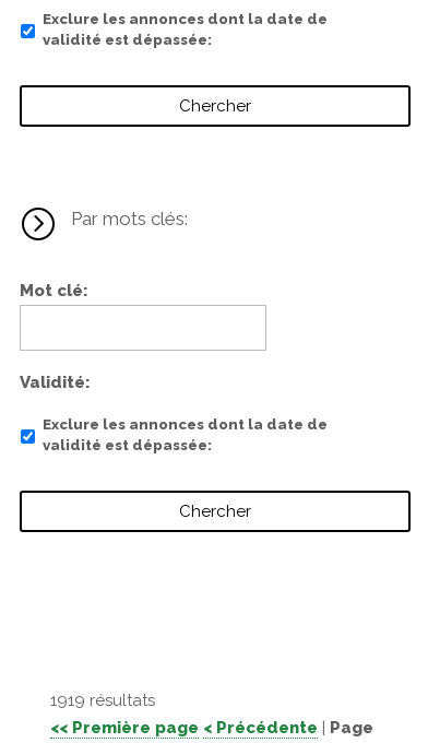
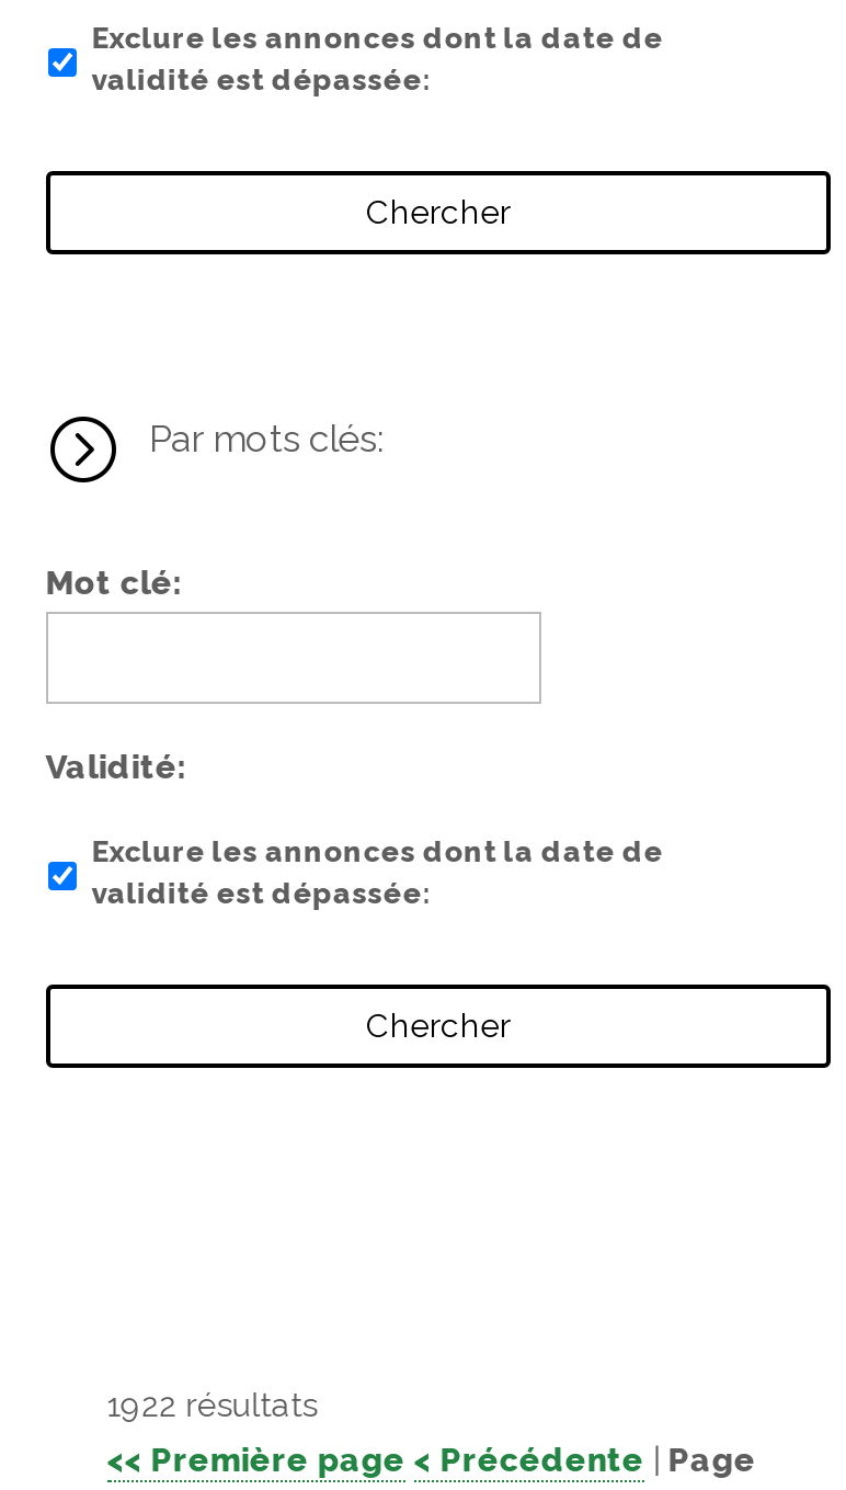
- 1919 résultats
+ 1922 résultats
